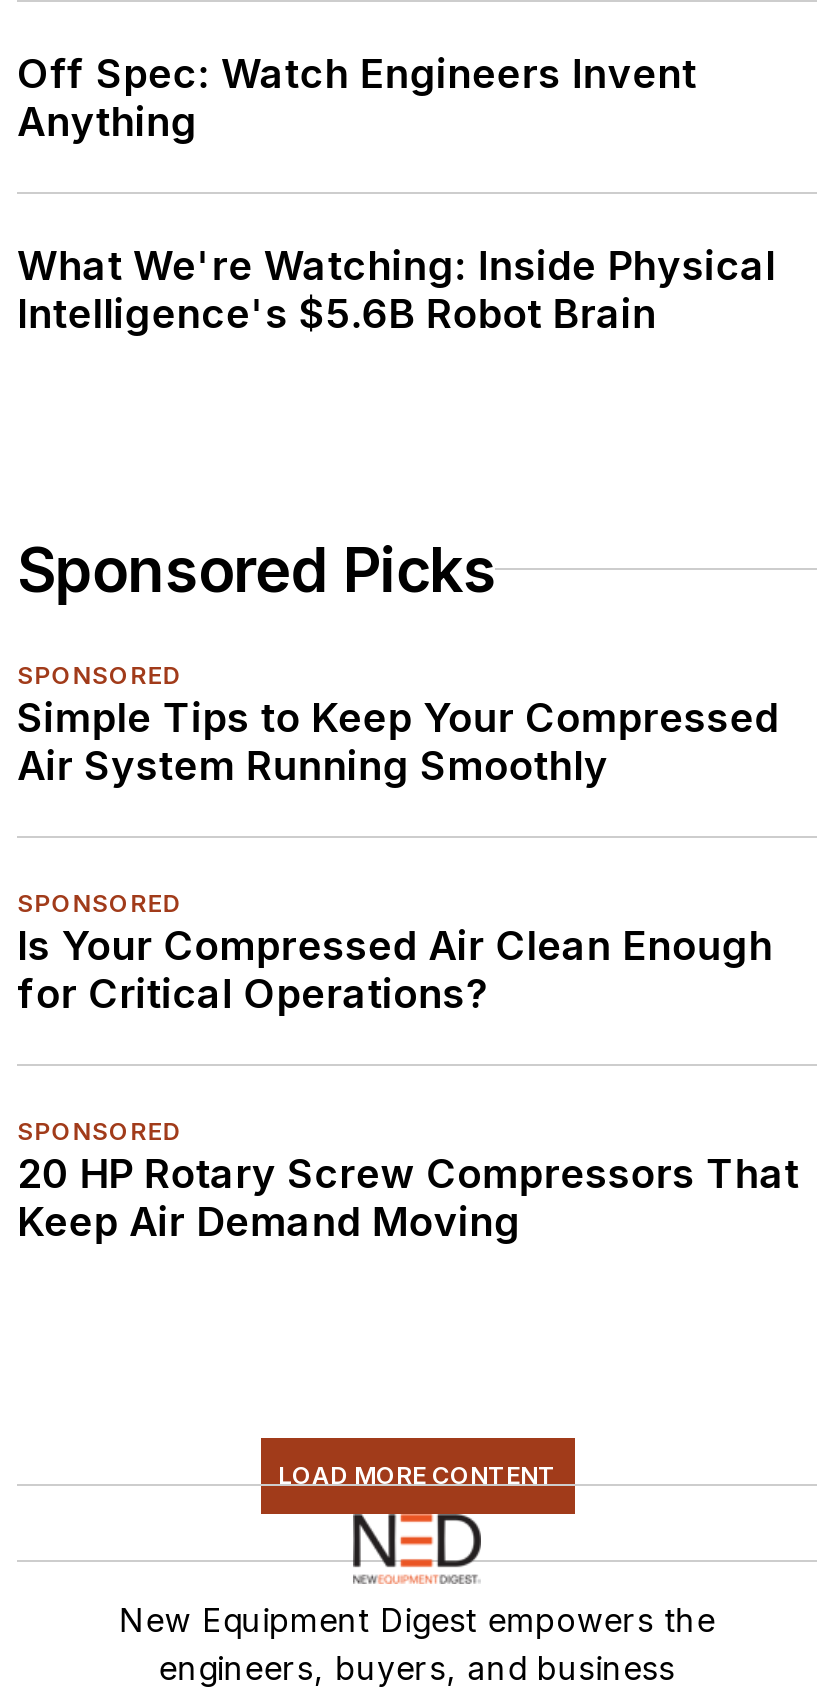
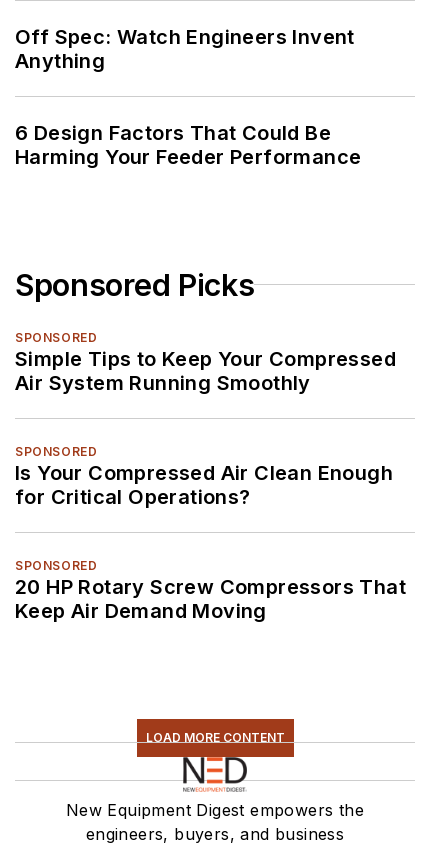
- What We're Watching: Inside Physical
- Intelligence's $5.6B Robot Brain
+ 6 Design Factors That Could Be
+ Harming Your Feeder Performance
